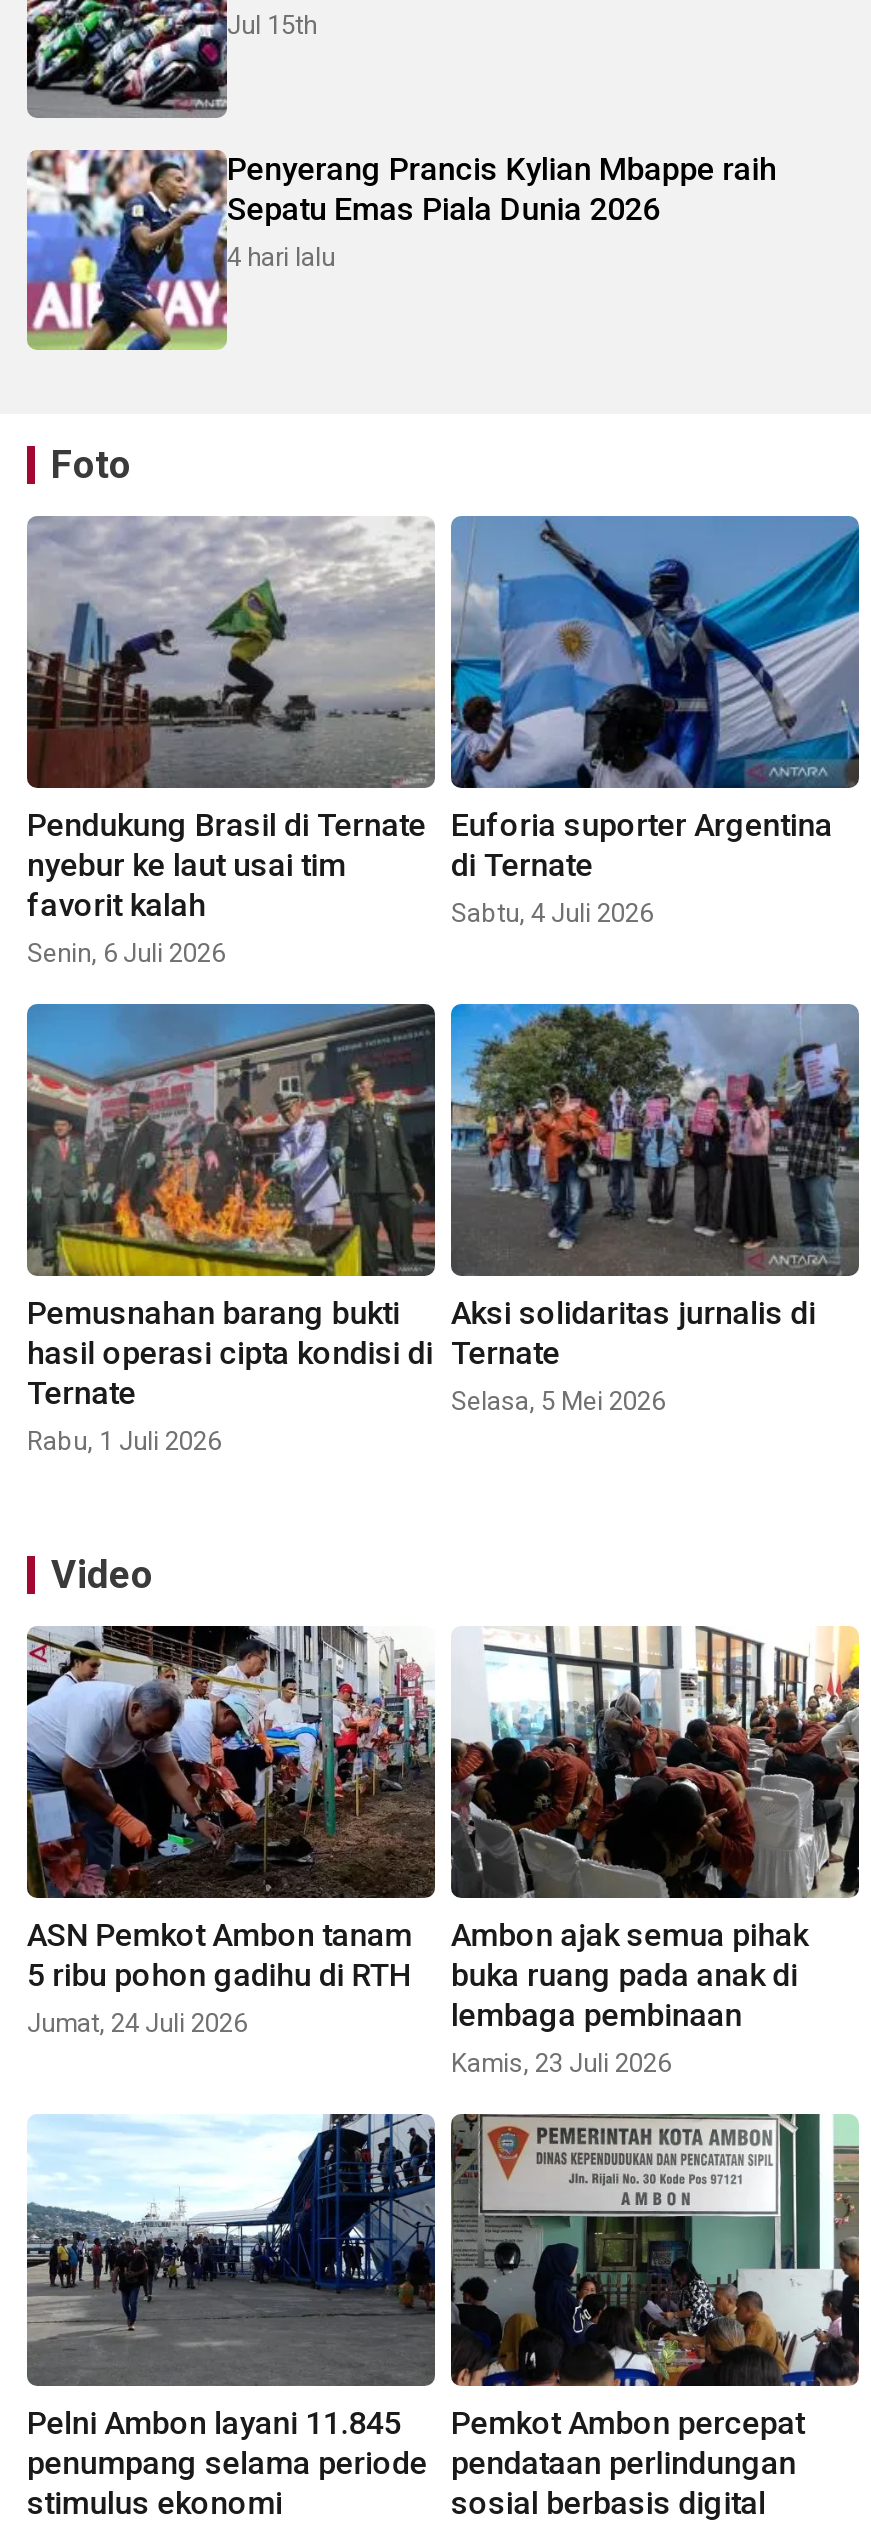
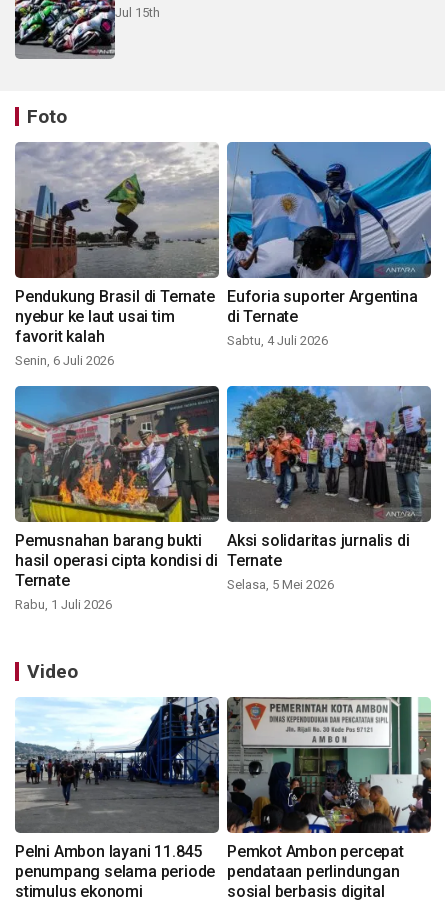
- [image]
- Penyerang Prancis Kylian Mbappe raih
- Sepatu Emas Piala Dunia 2026
- 4 hari lalu

- [image]
- ASN Pemkot Ambon tanam
- 5 ribu pohon gadihu di RTH
- Jumat, 24 Juli 2026

- [image]
- Ambon ajak semua pihak
- buka ruang pada anak di
- lembaga pembinaan
- Kamis, 23 Juli 2026
